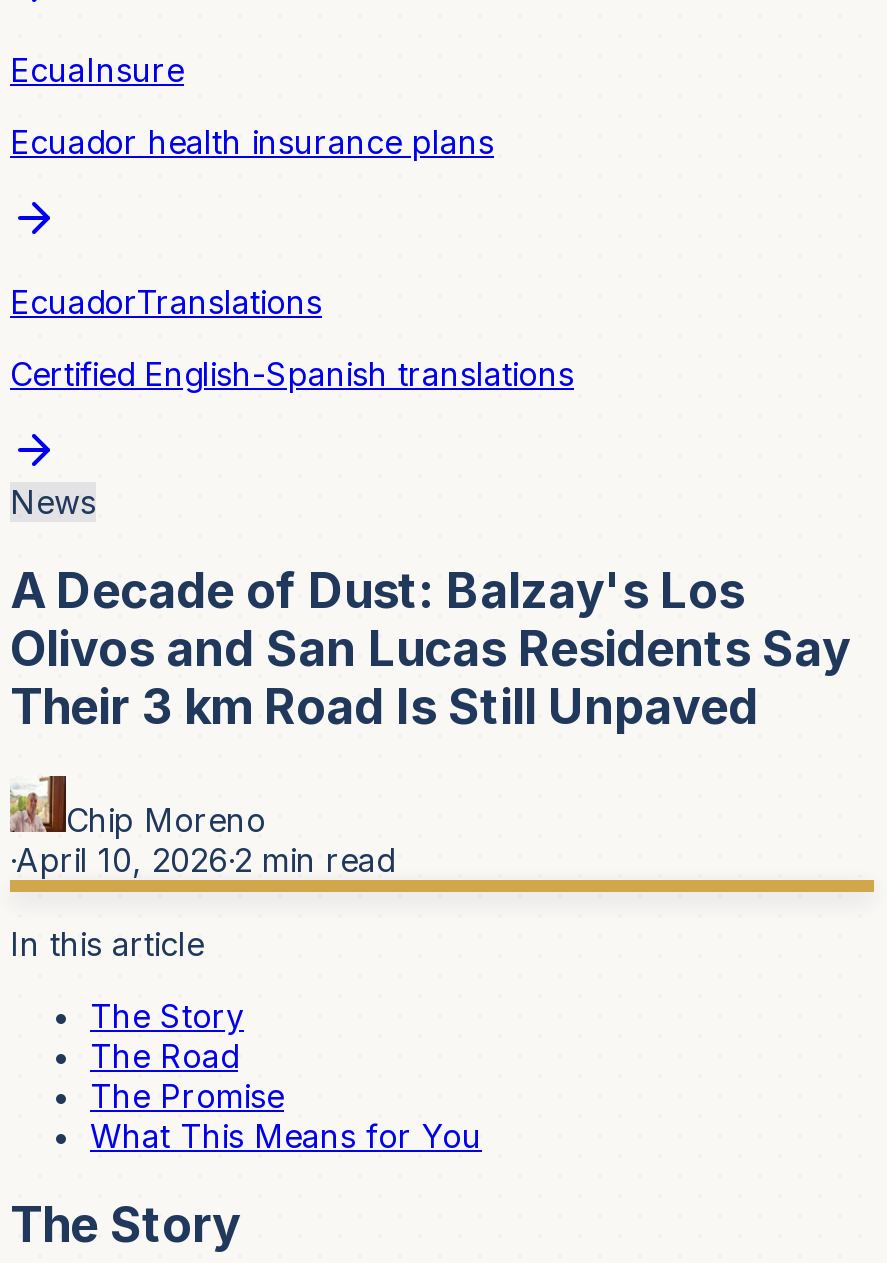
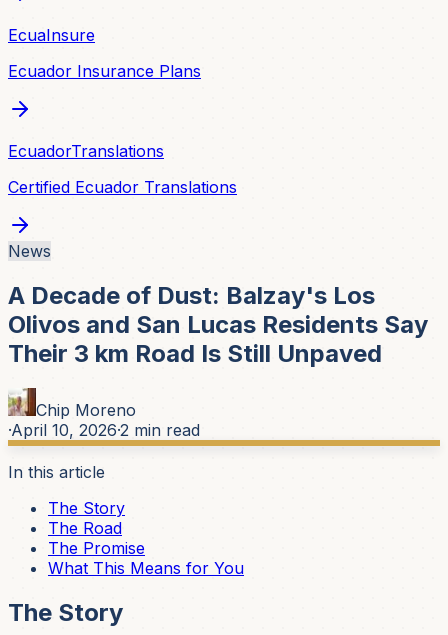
- Ecuador health insurance plans
+ Ecuador Insurance Plans

- Certified English-Spanish translations
+ Certified Ecuador Translations
